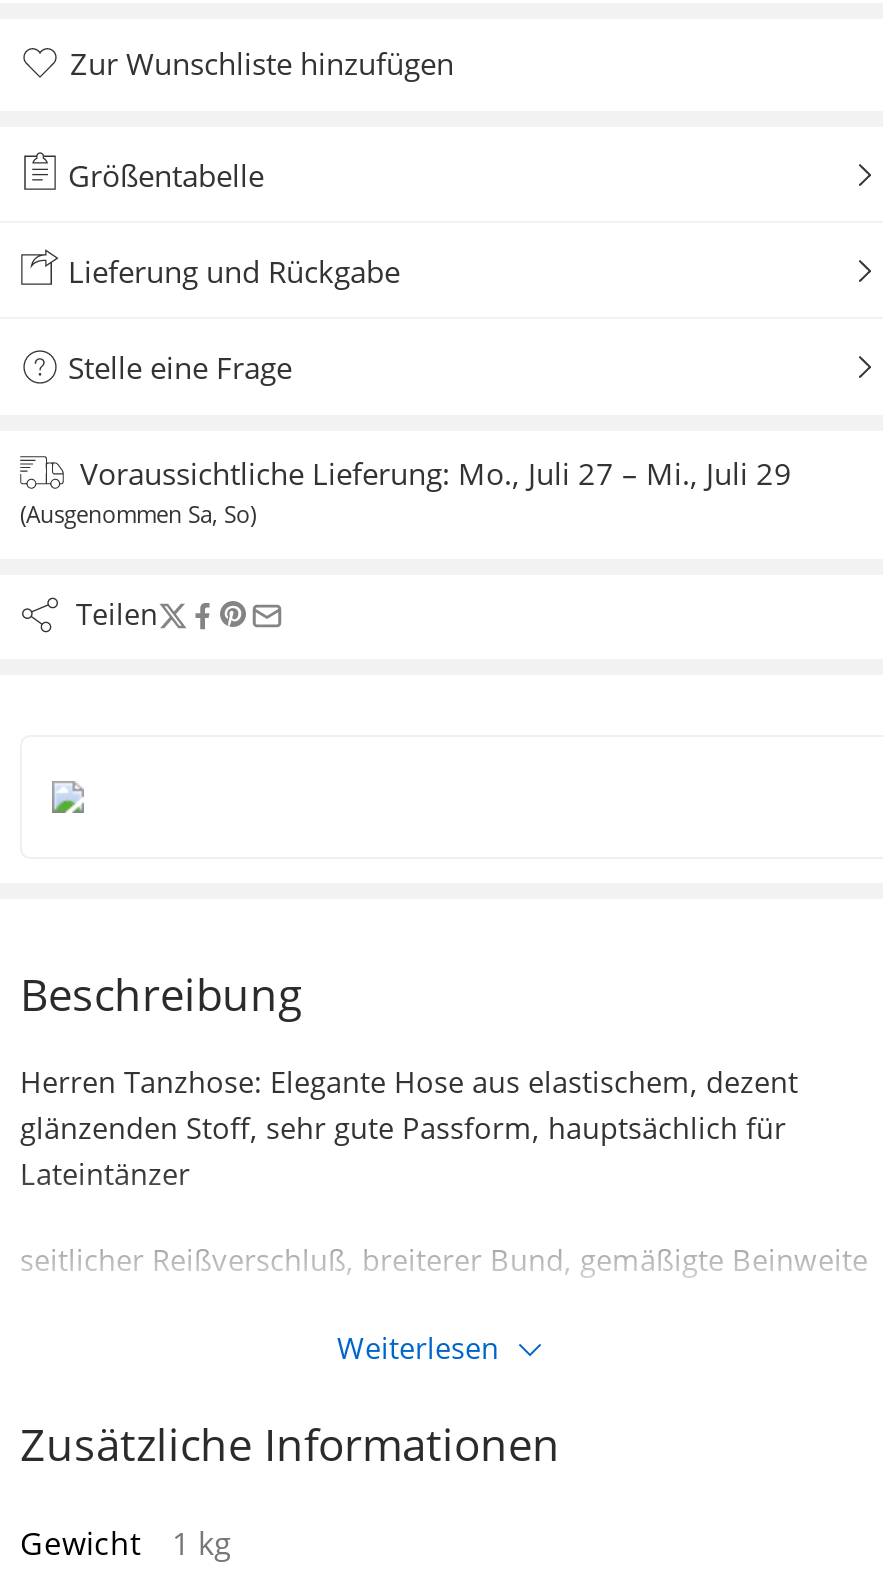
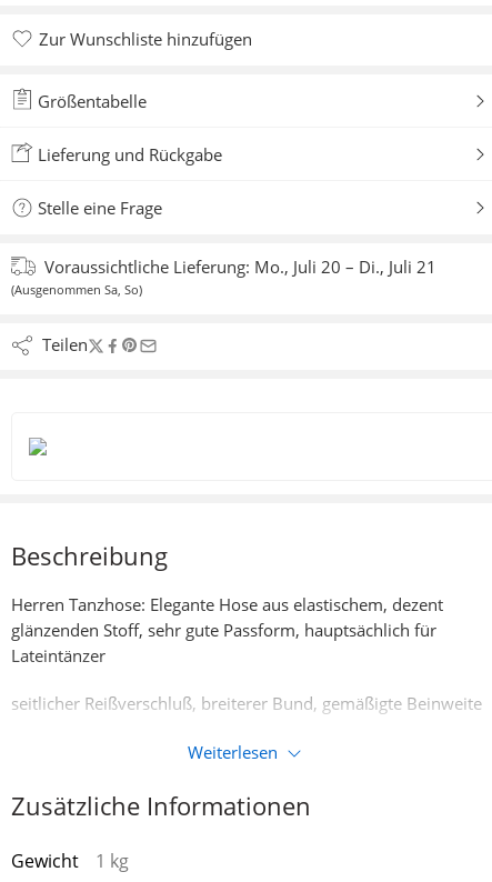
- Voraussichtliche Lieferung: Mo., Juli 27 – Mi., Juli 29
+ Voraussichtliche Lieferung: Mo., Juli 20 – Di., Juli 21
